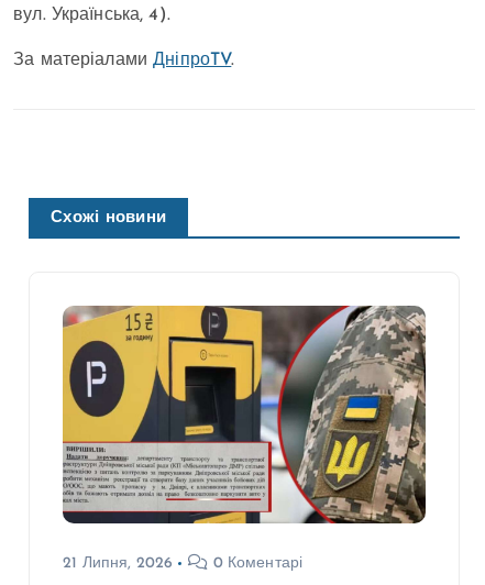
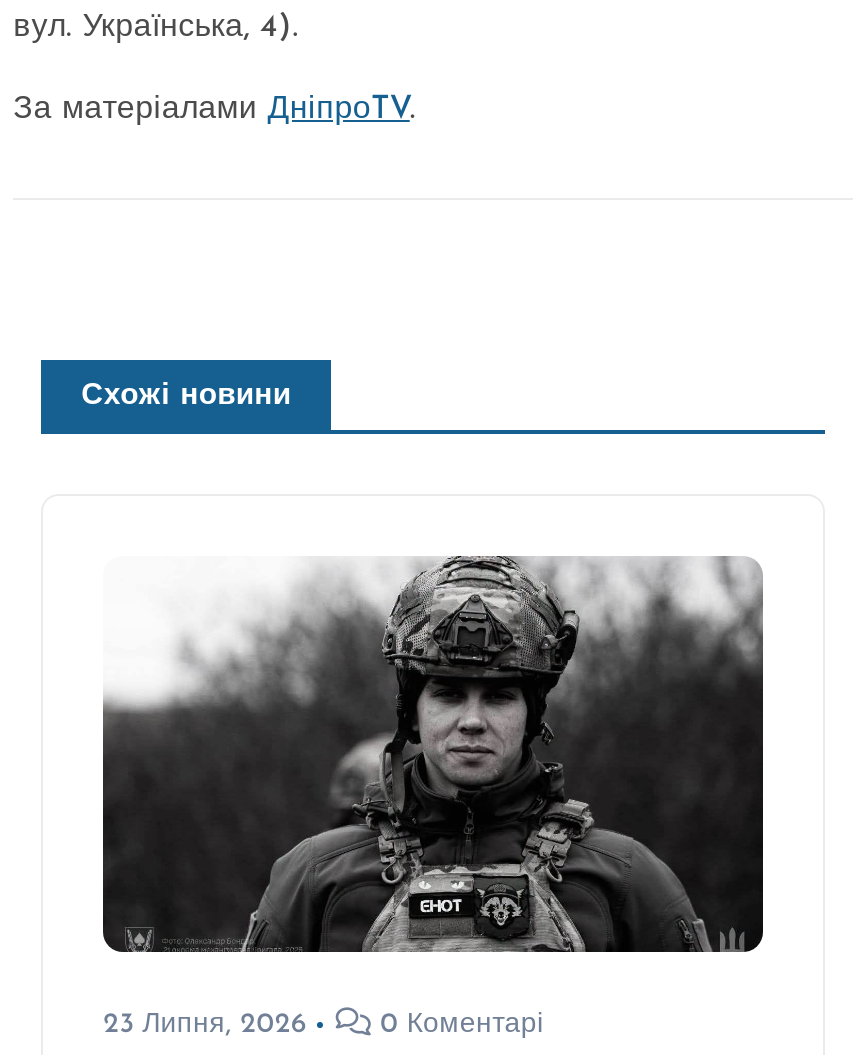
- [image]
- 21 Липня, 2026
+ [image]
+ 23 Липня, 2026
